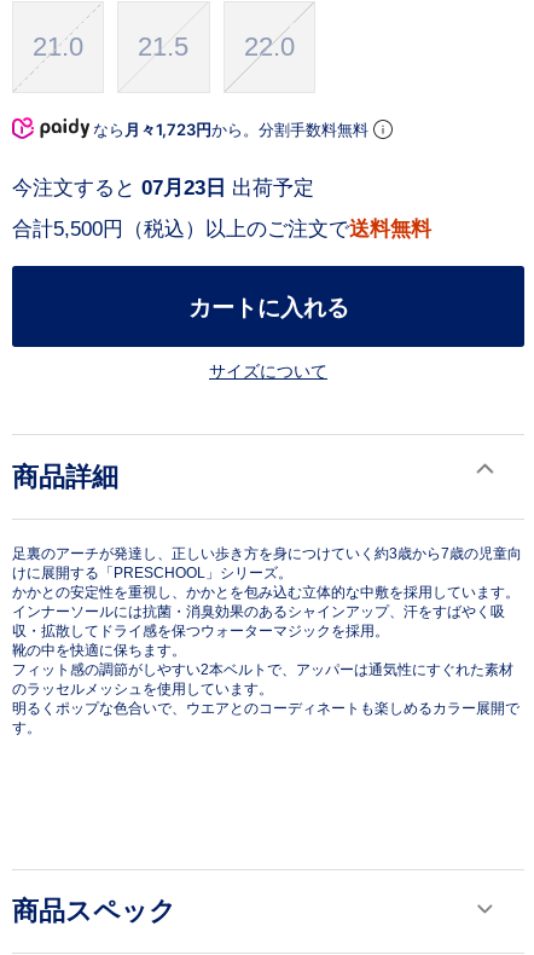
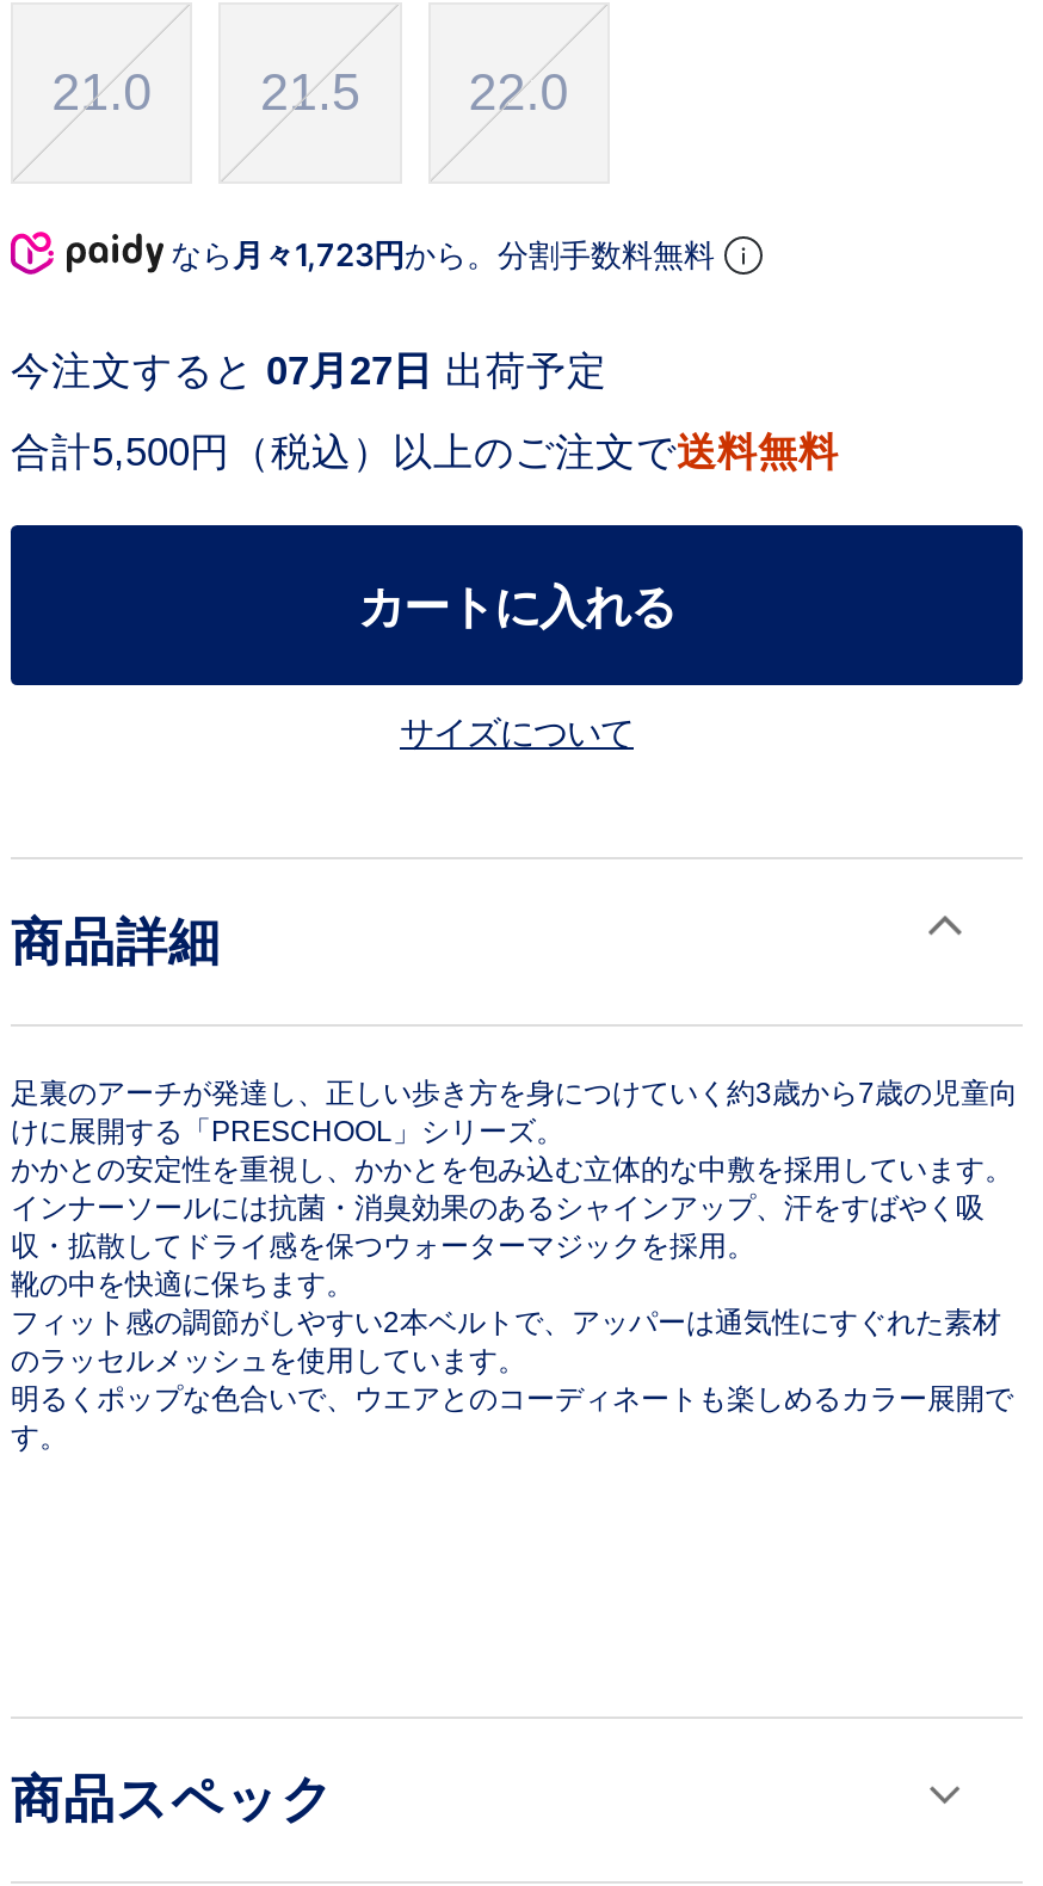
- 今注文すると07月23日出荷予定
+ 今注文すると07月27日出荷予定
